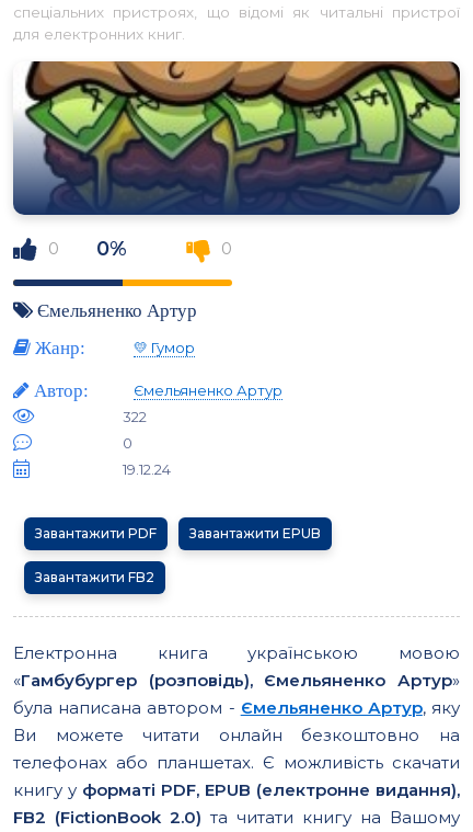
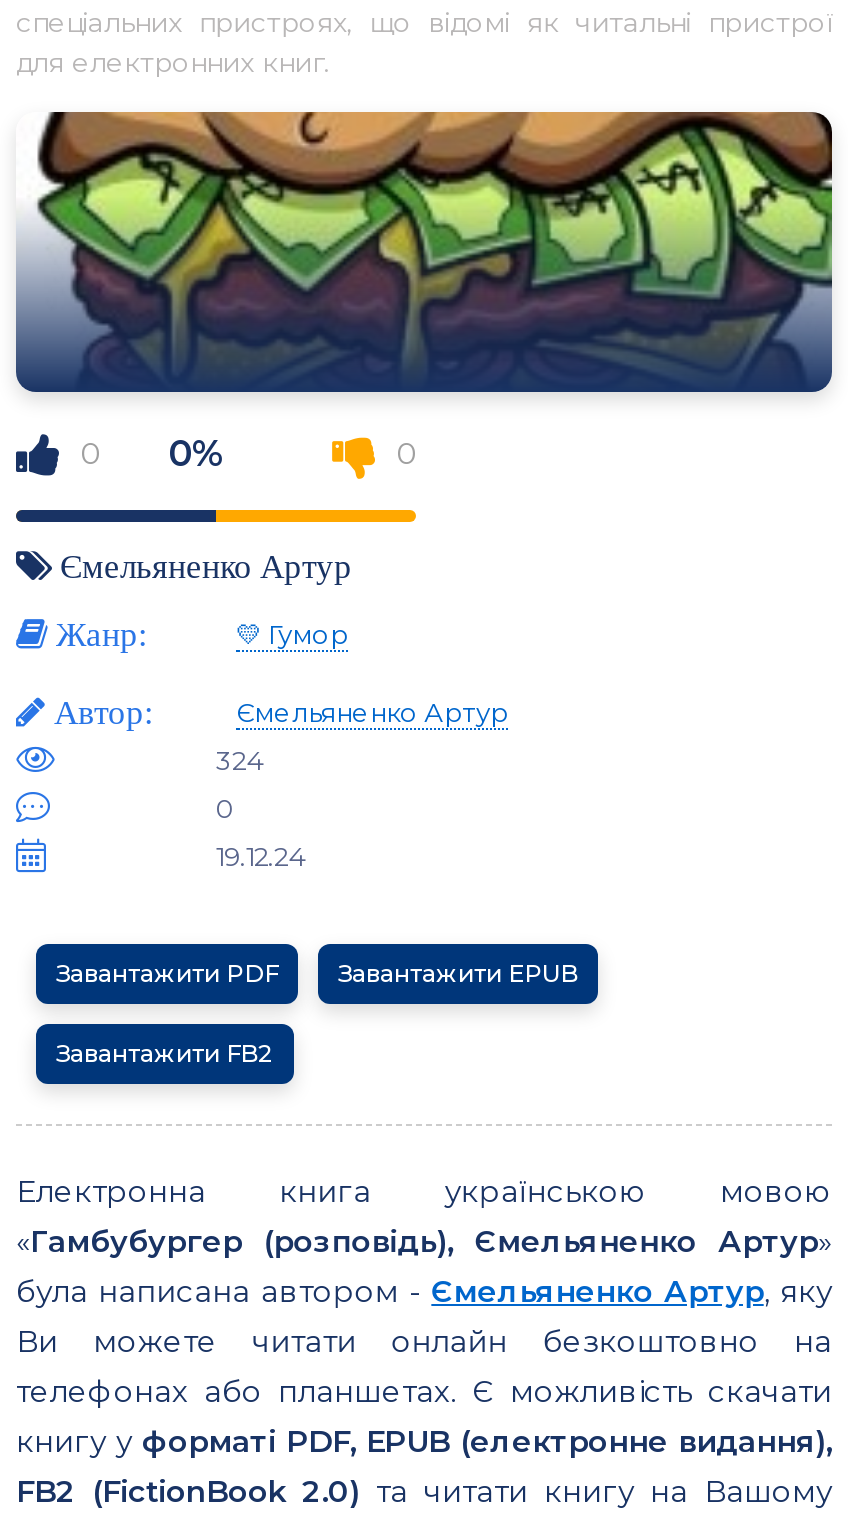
- 322
+ 324
